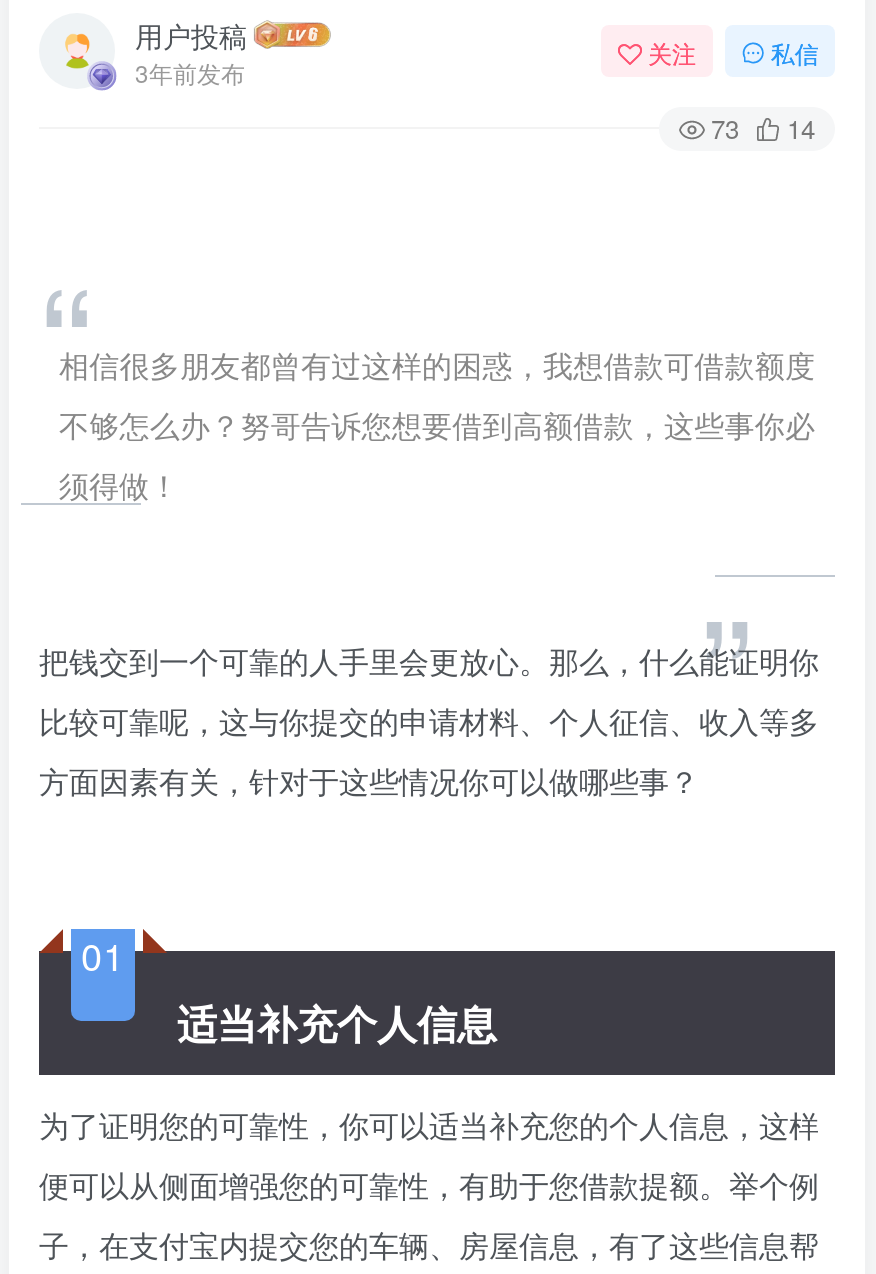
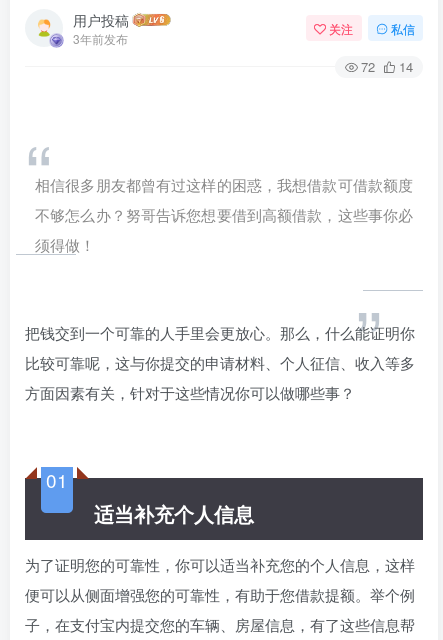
- 73 14
+ 72 14
